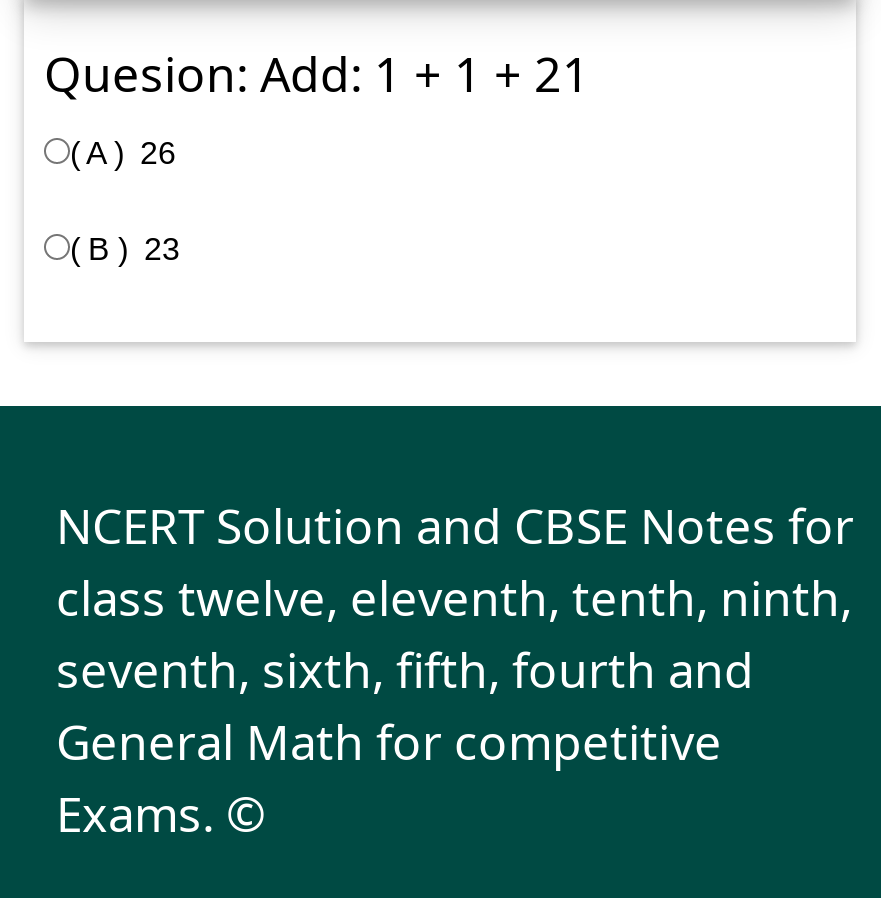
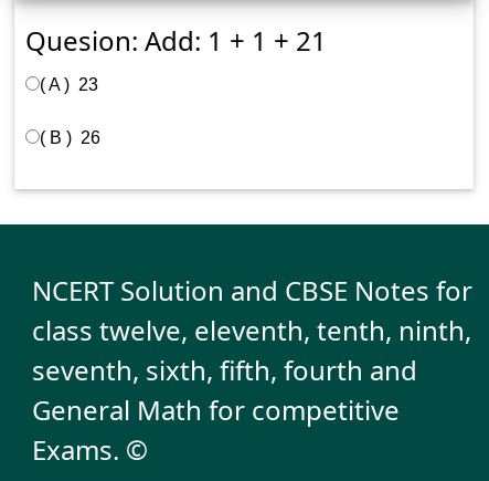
- ( A ) 26
+ ( A ) 23

- ( B ) 23
+ ( B ) 26
